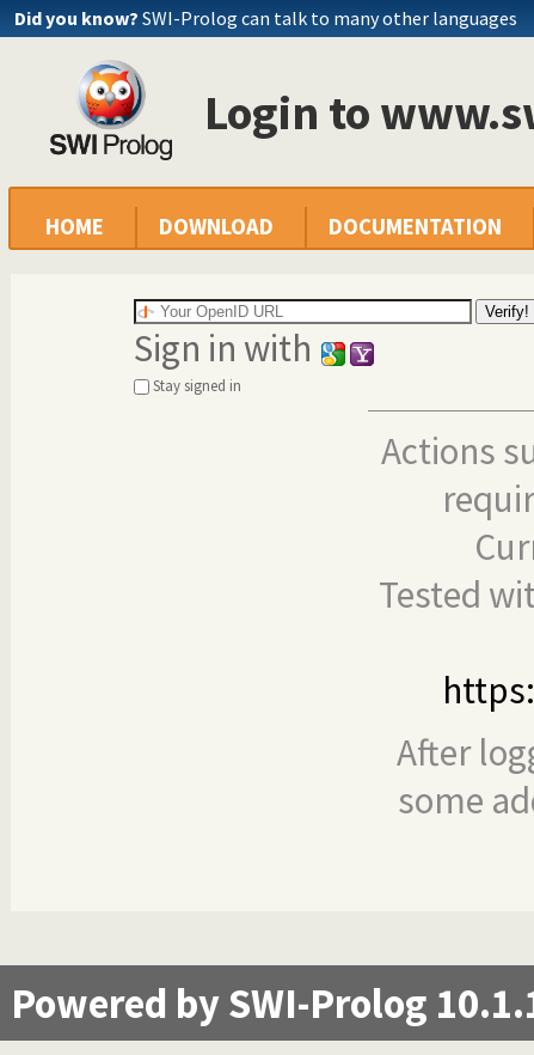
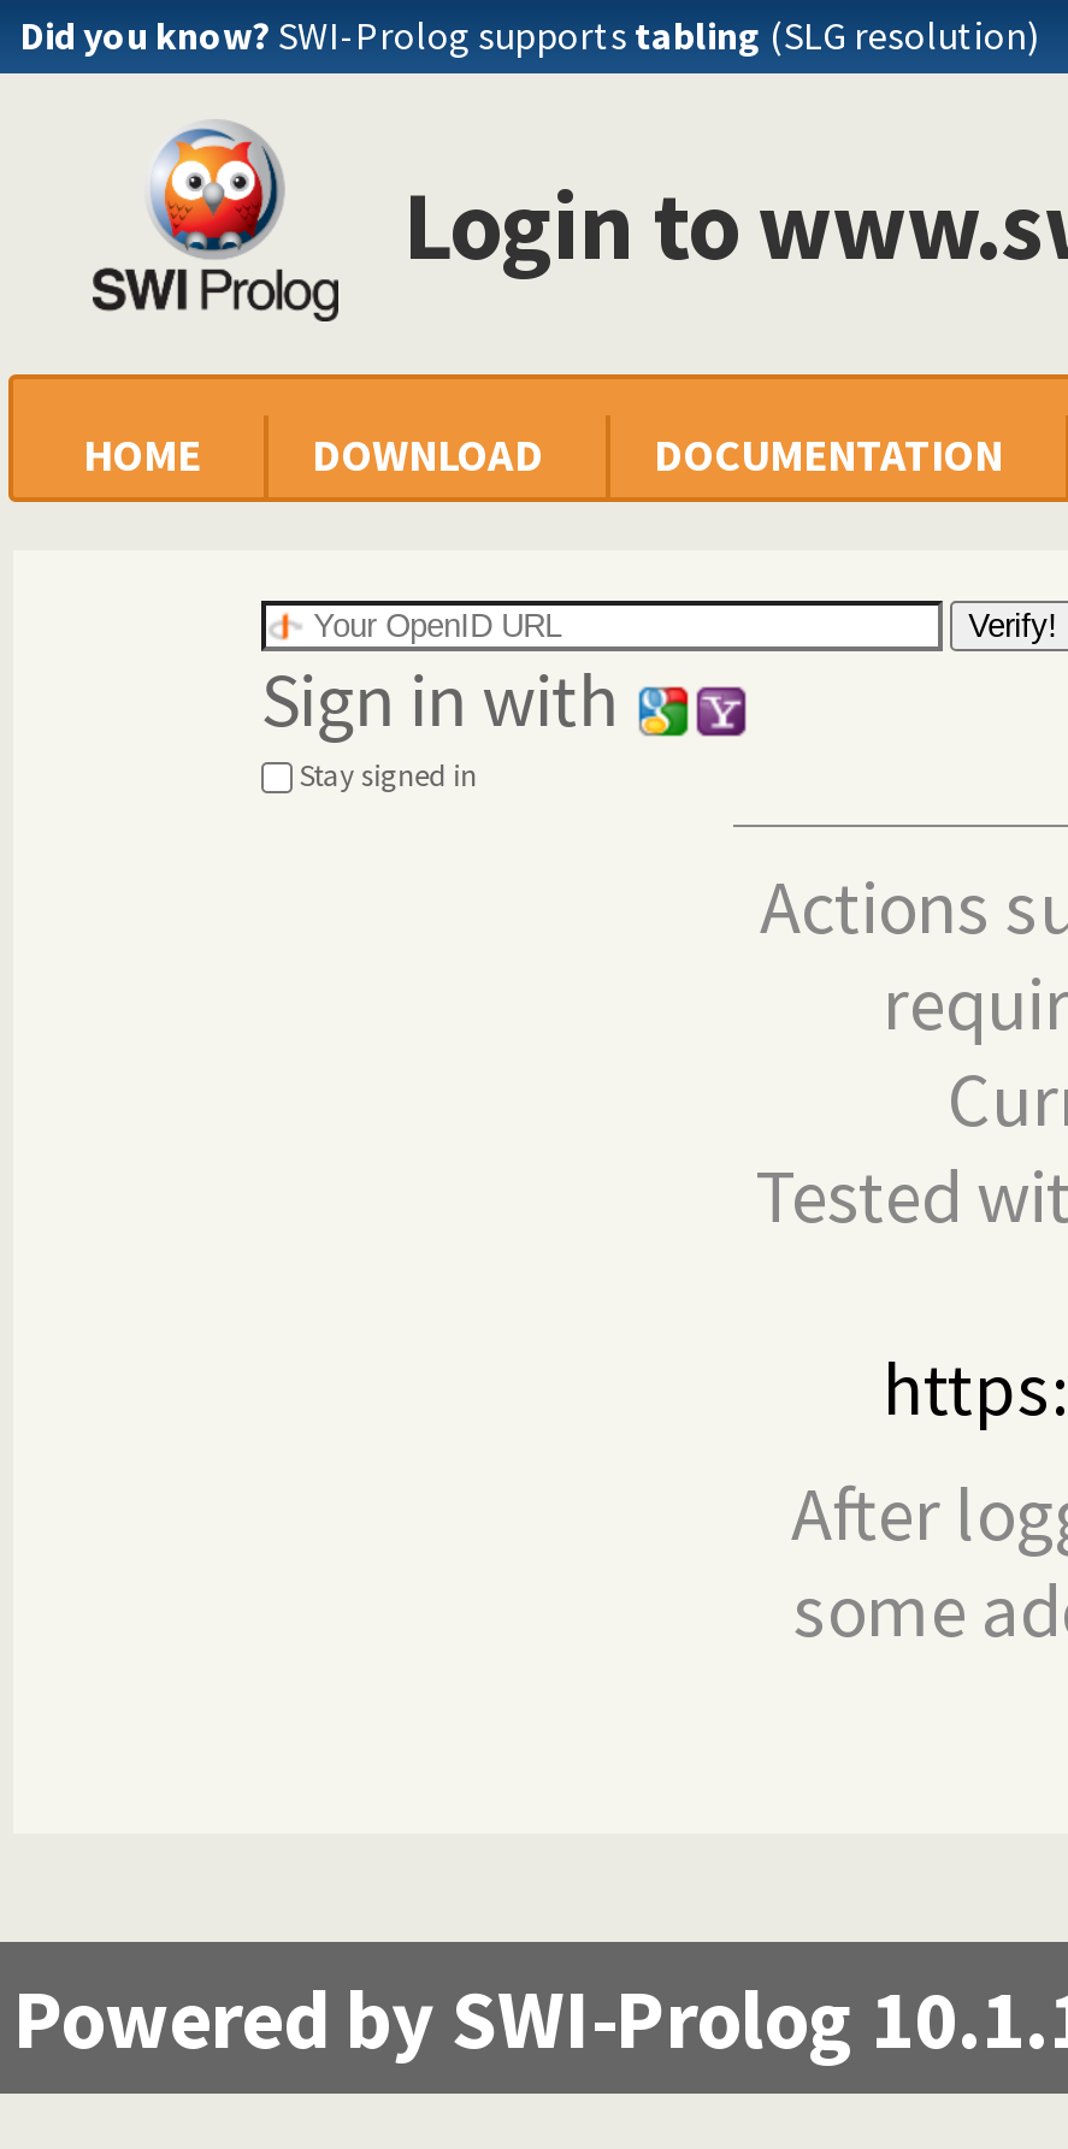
- Did you know? SWI-Prolog can talk to many other languages
+ Did you know? SWI-Prolog supports tabling (SLG resolution)
